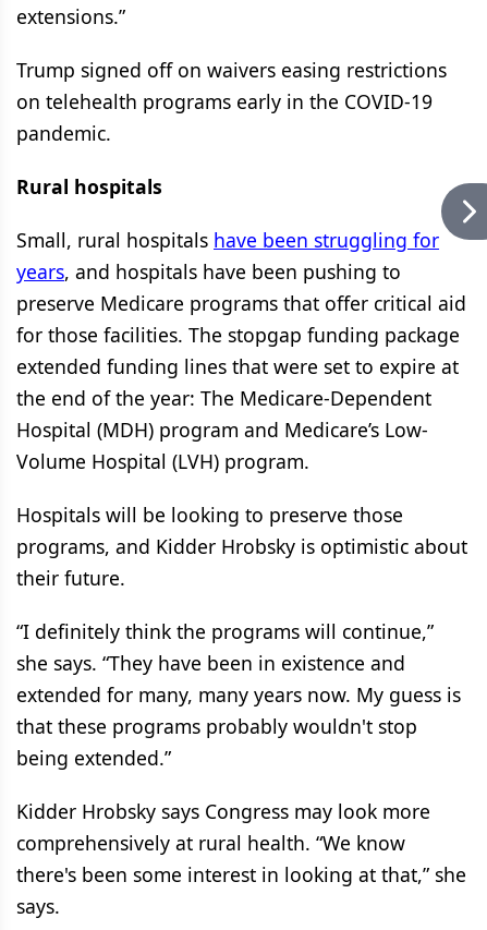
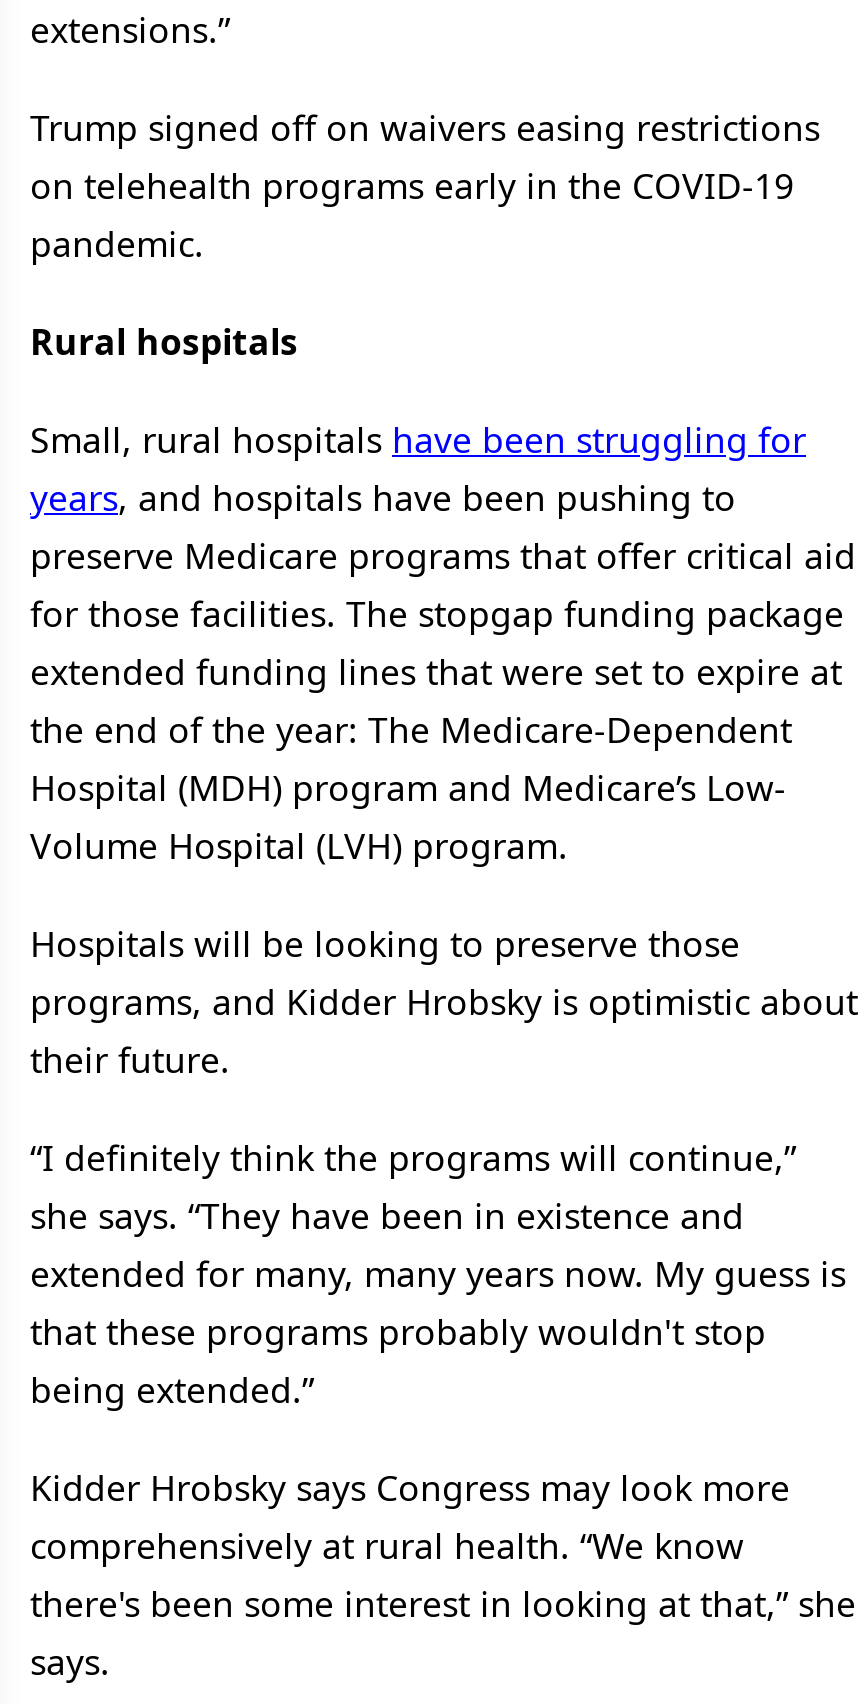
- [image]
